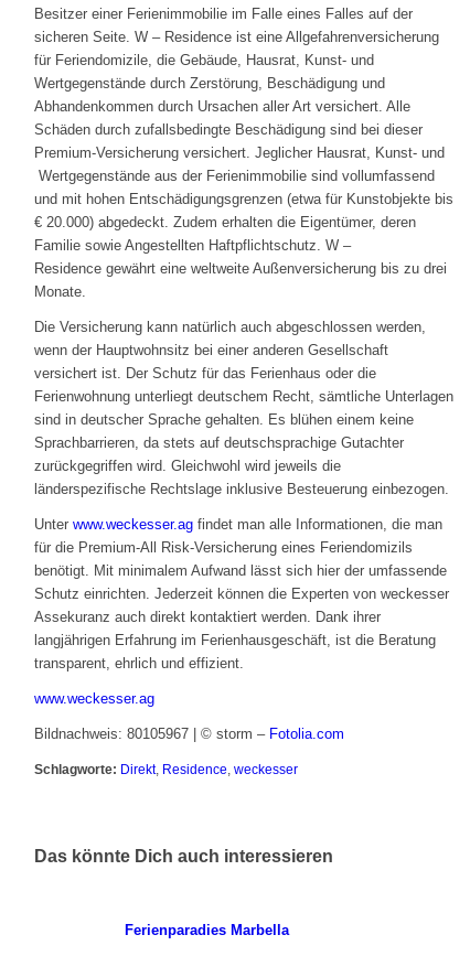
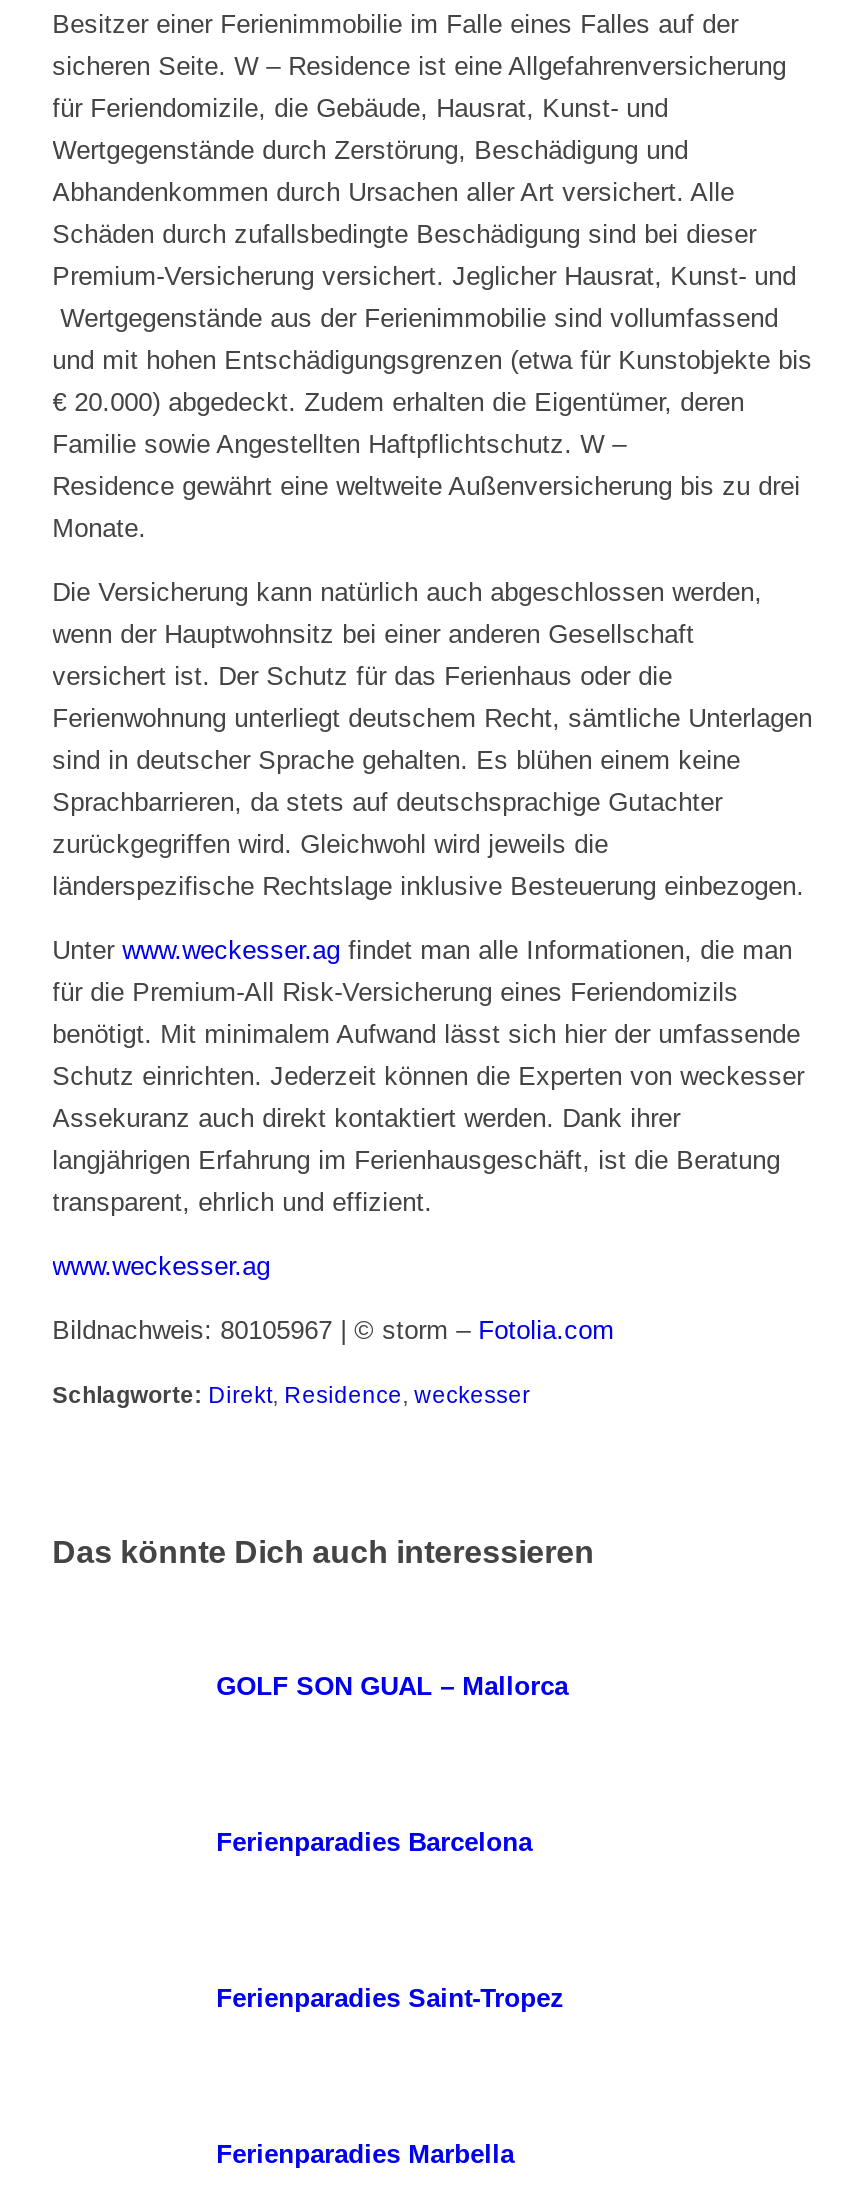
+ GOLF SON GUAL – Mallorca

+ Ferienparadies Barcelona

+ Ferienparadies Saint-Tropez
